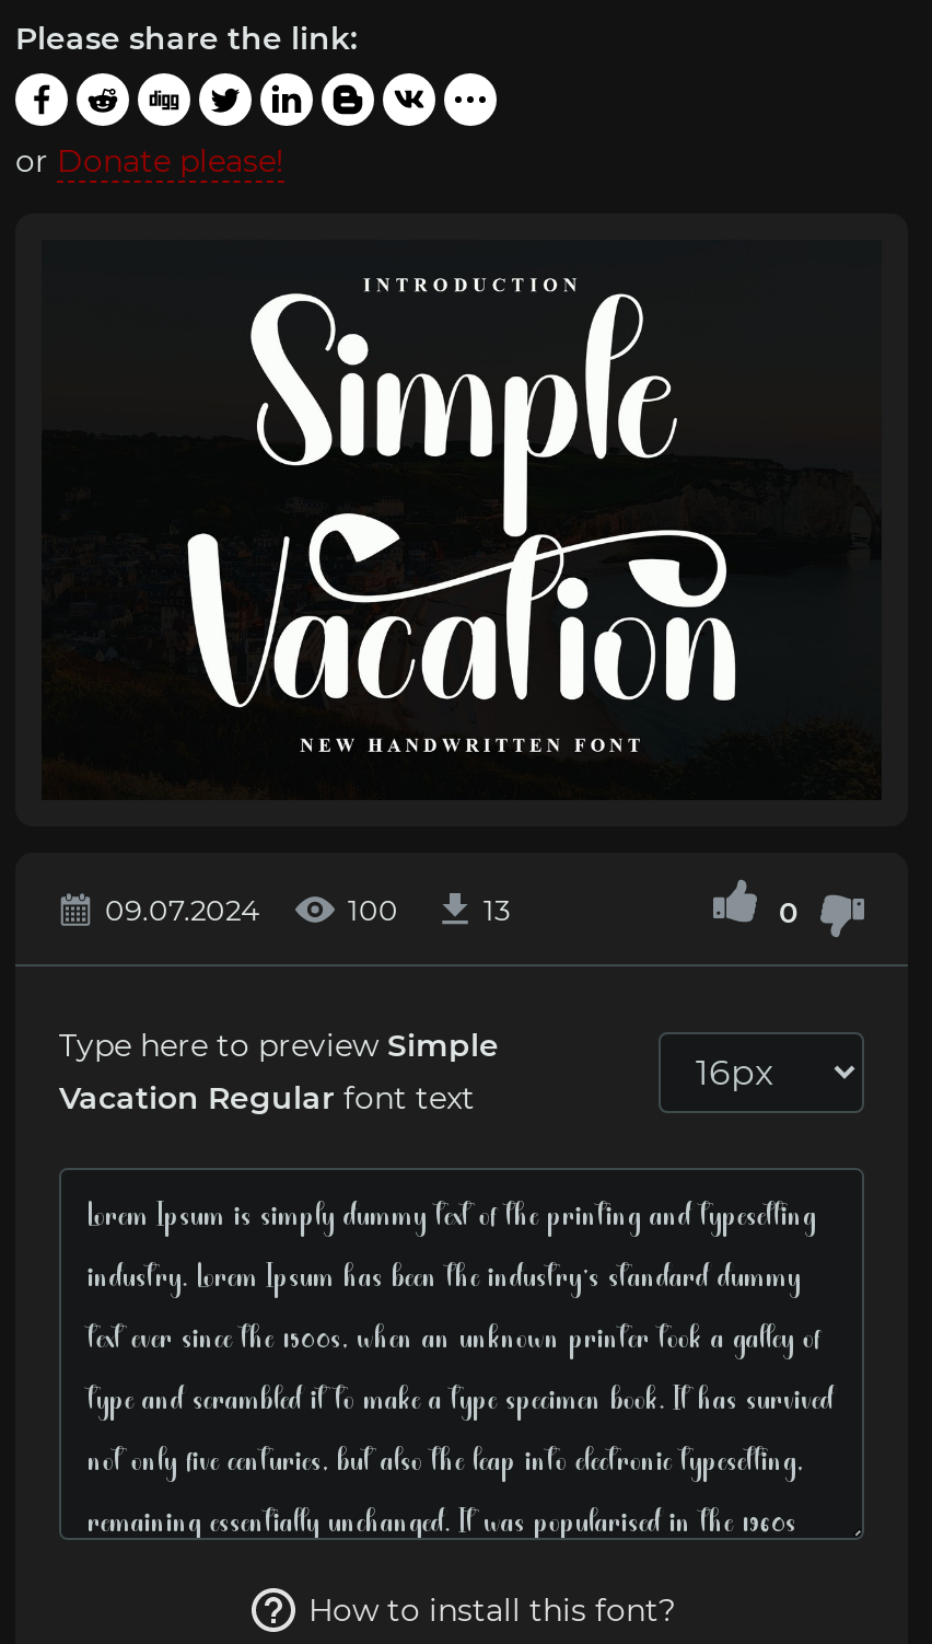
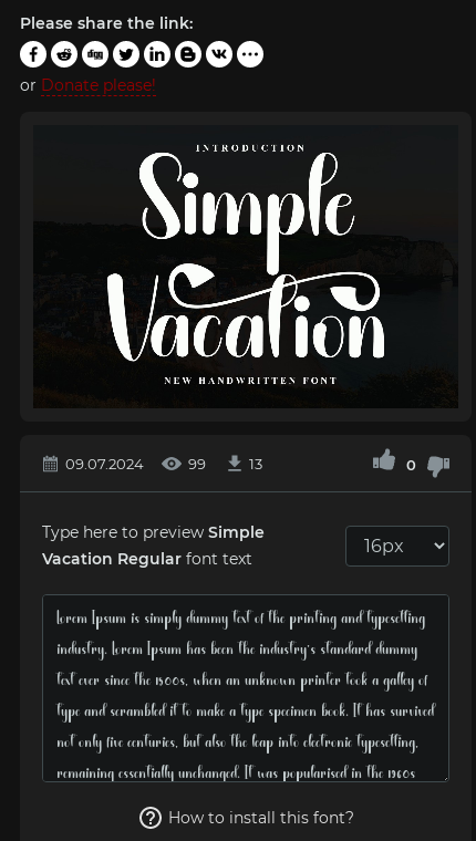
- 100
+ 99
